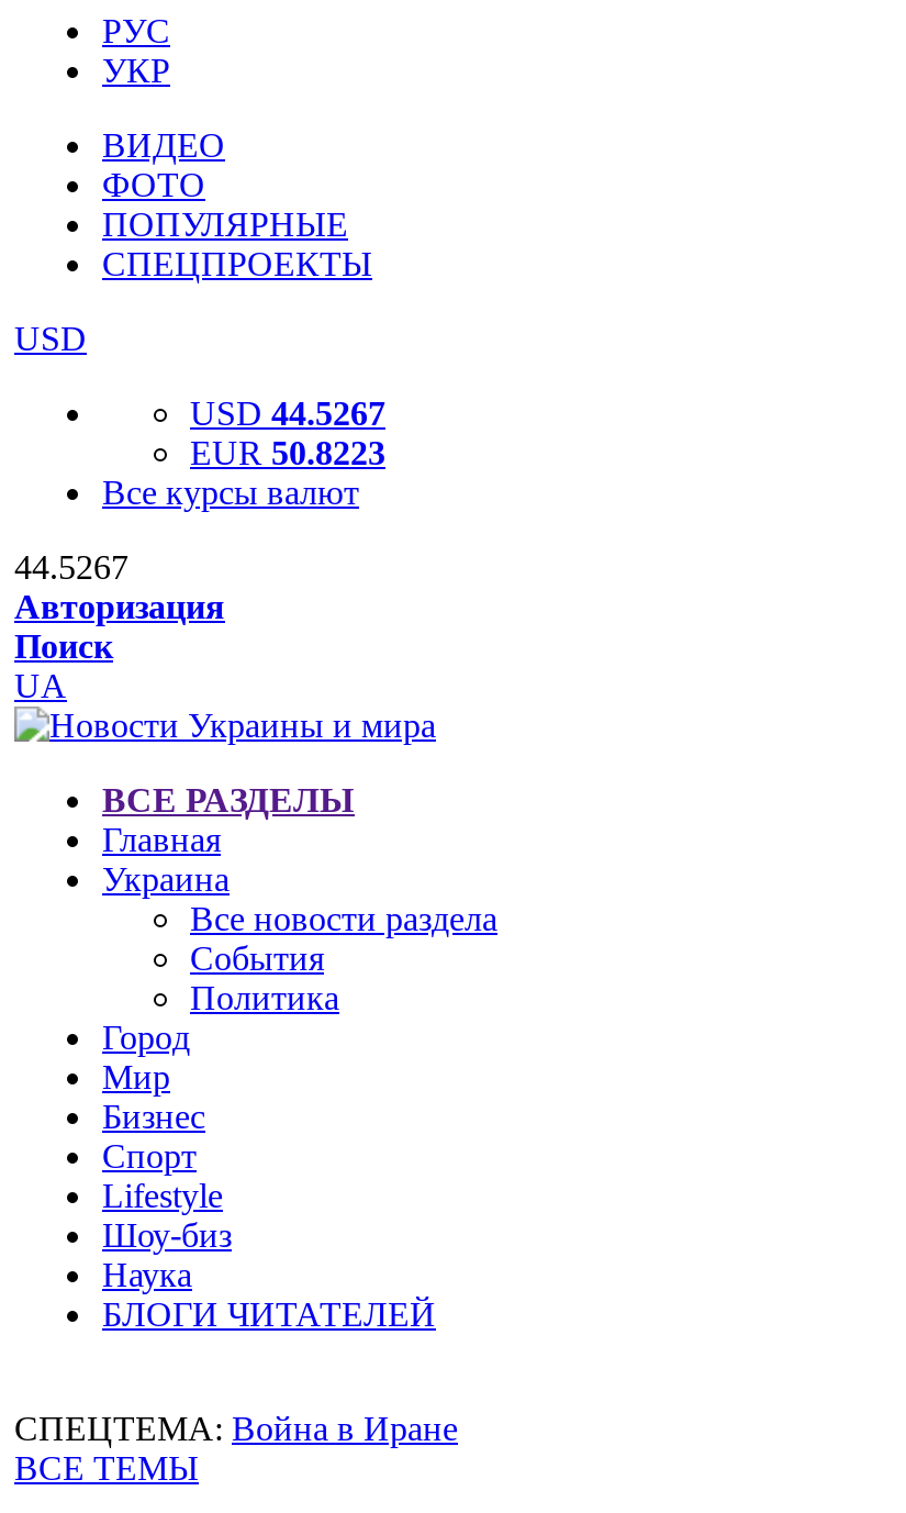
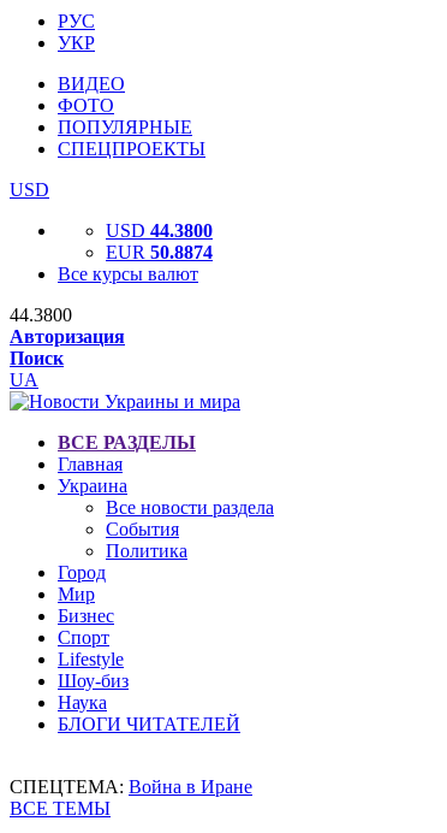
- USD 44.5267
+ USD 44.3800

- EUR 50.8223
+ EUR 50.8874

- 44.5267
+ 44.3800
